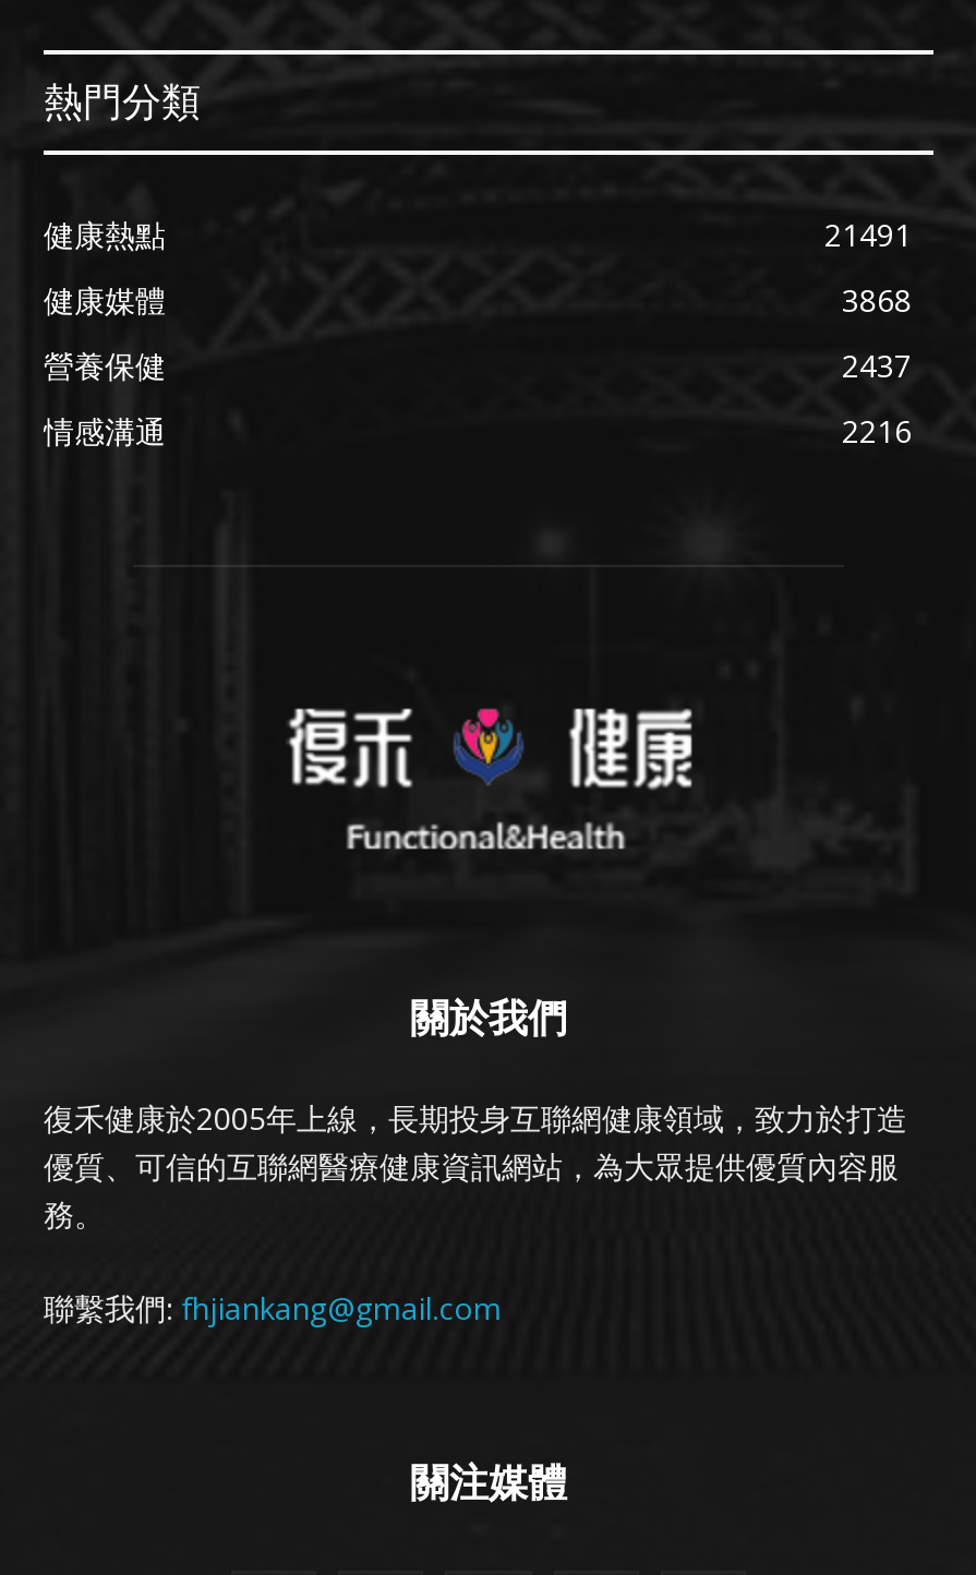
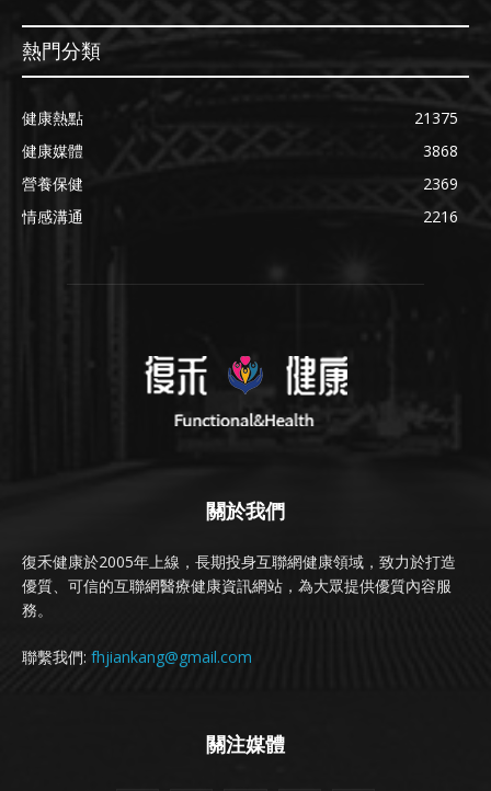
- 21491
+ 21375

- 2437
+ 2369
